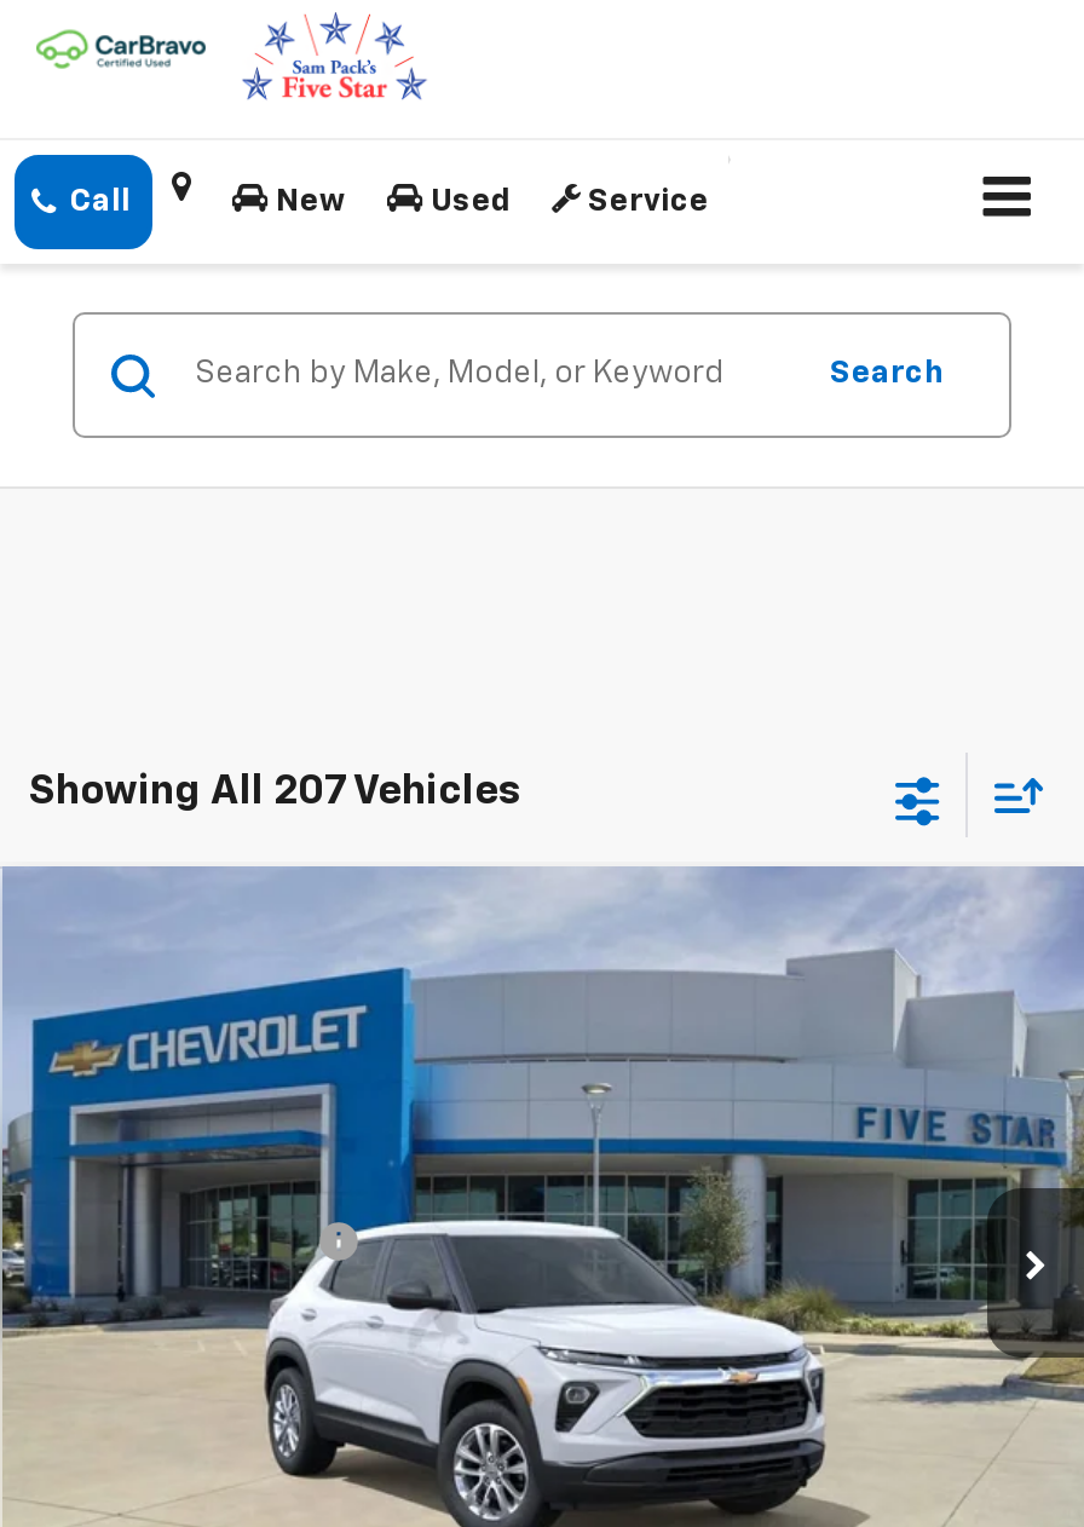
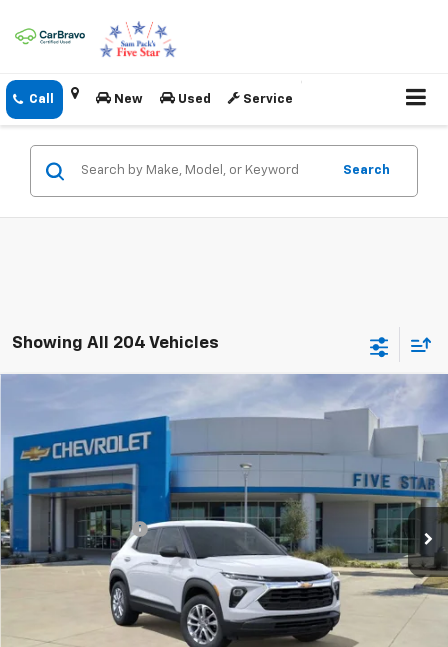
- Showing All 207 Vehicles
+ Showing All 204 Vehicles
